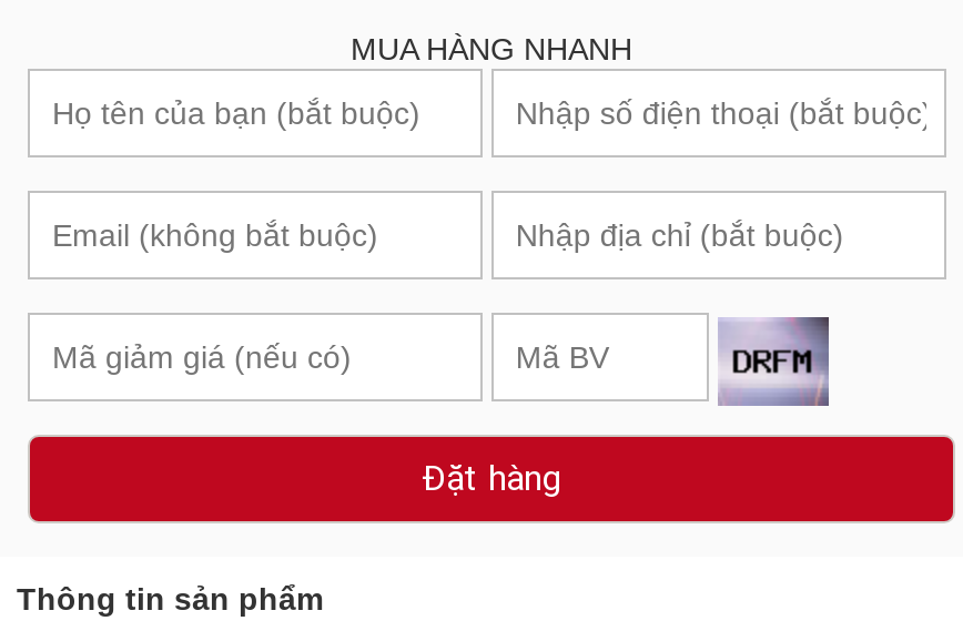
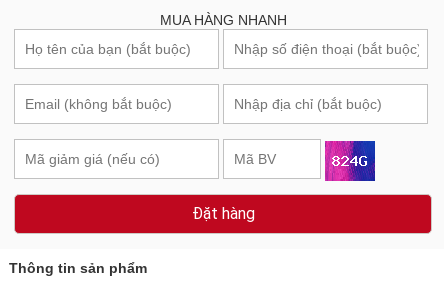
- [image]
+ [image]
